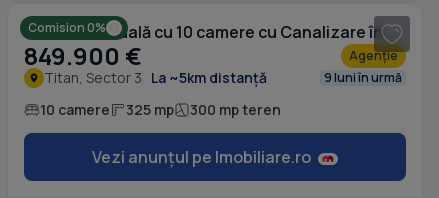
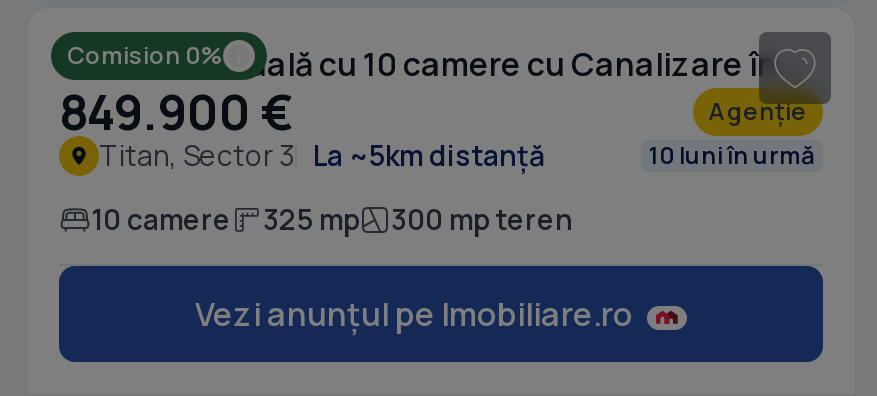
- 9 luni în urmă
+ 10 luni în urmă
